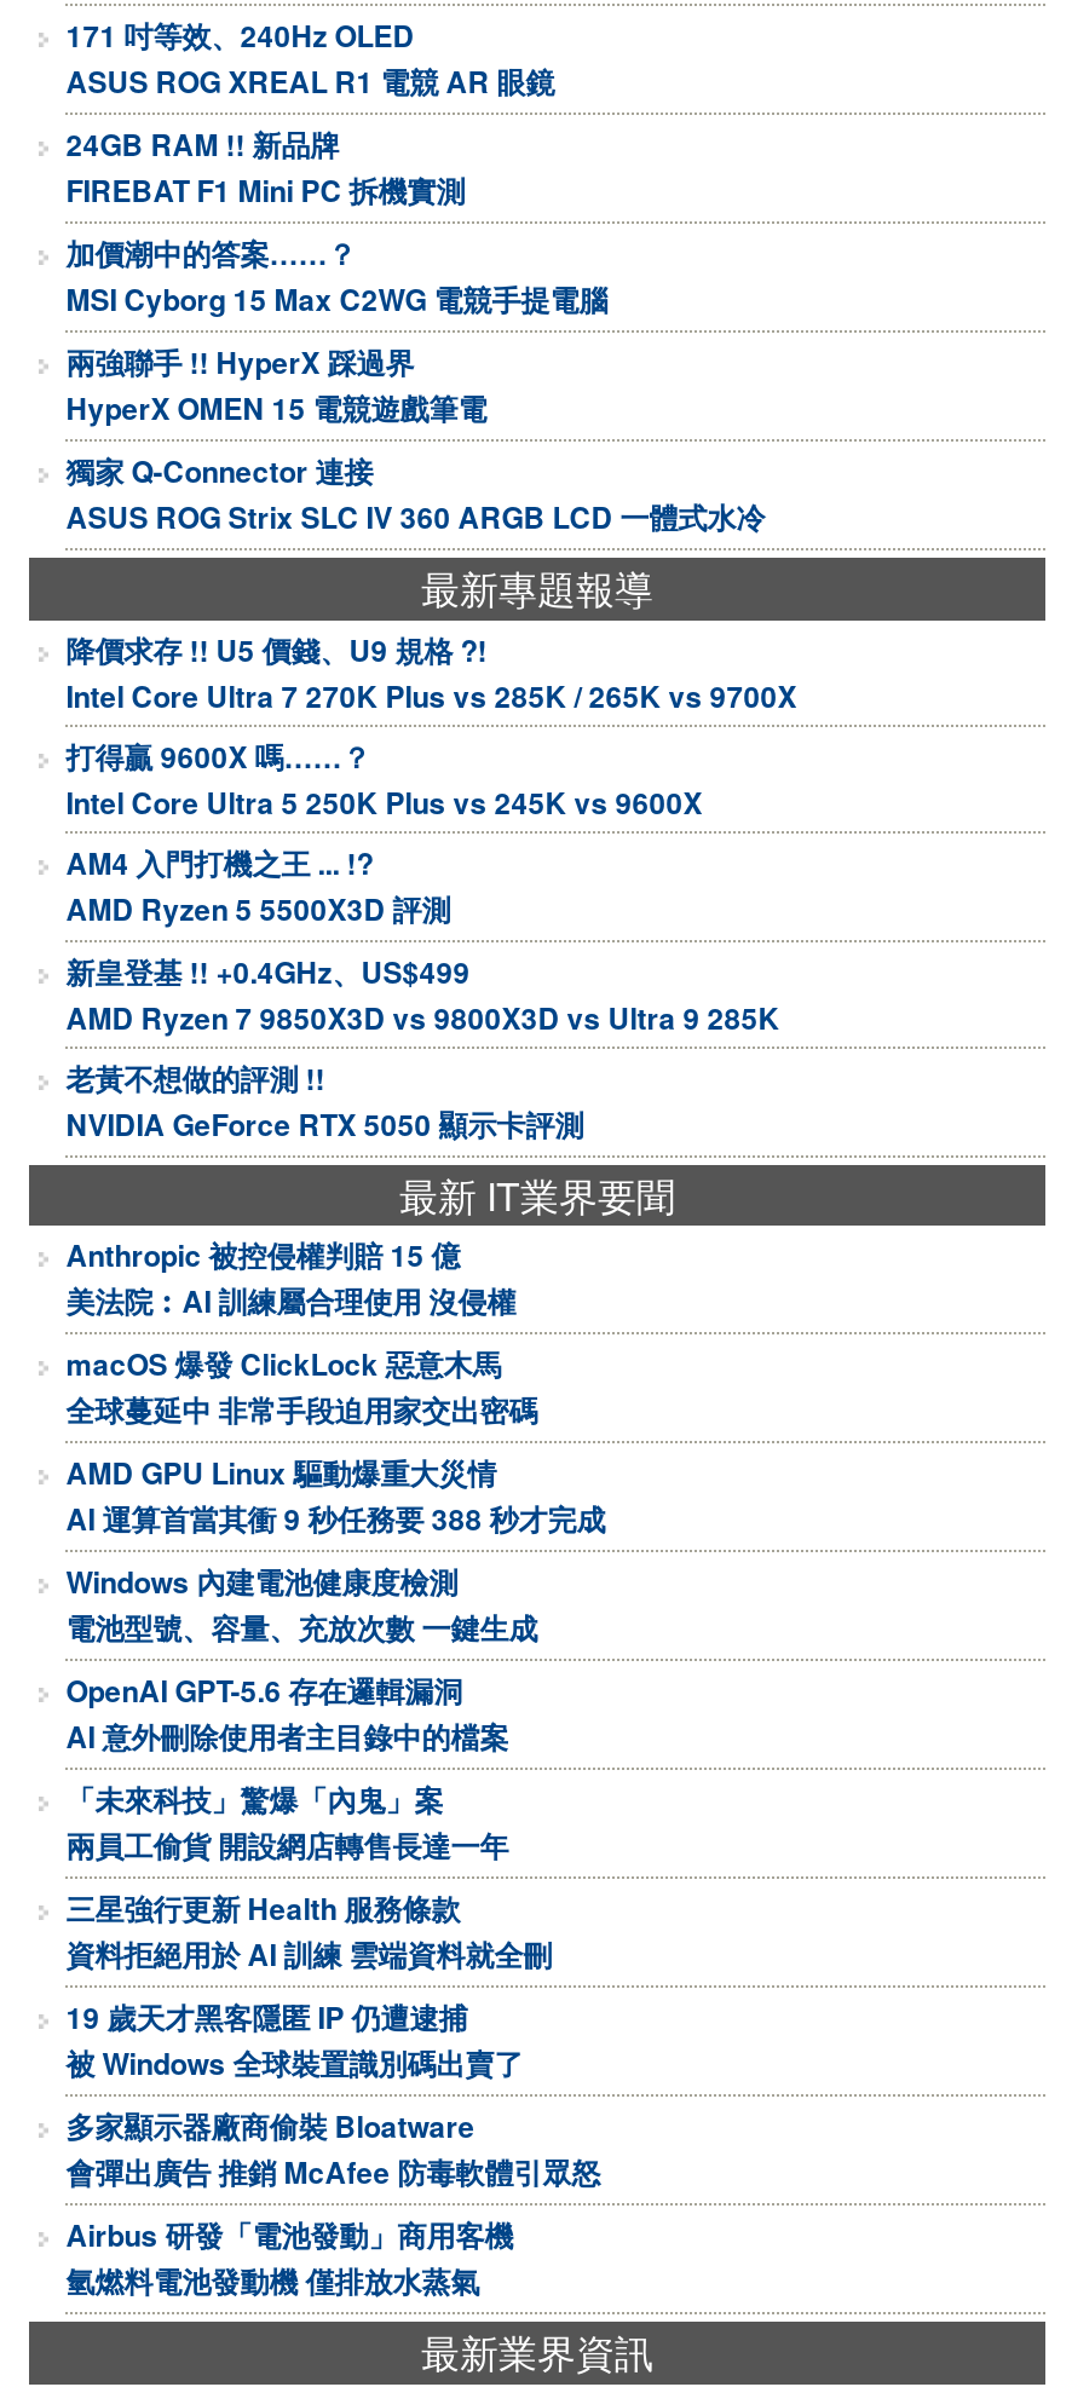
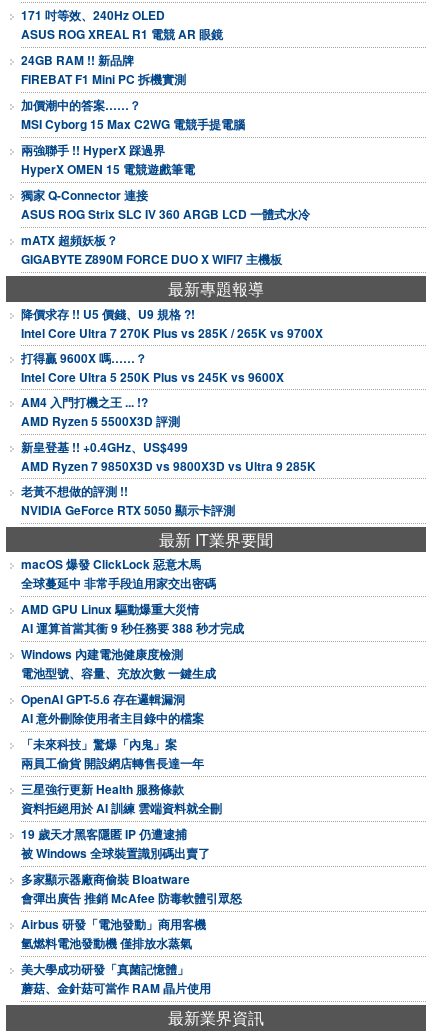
+ mATX 超頻妖板？
+ GIGABYTE Z890M FORCE DUO X WIFI7 主機板

- Anthropic 被控侵權判賠 15 億
- 美法院︰AI 訓練屬合理使用 沒侵權

+ 美大學成功研發「真菌記憶體」
+ 蘑菇、金針菇可當作 RAM 晶片使用
